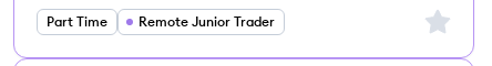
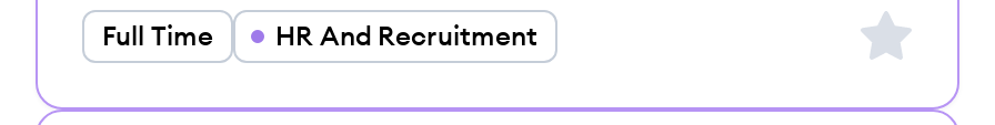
- Part Time
- Remote Junior Trader
+ Full Time
+ HR And Recruitment
